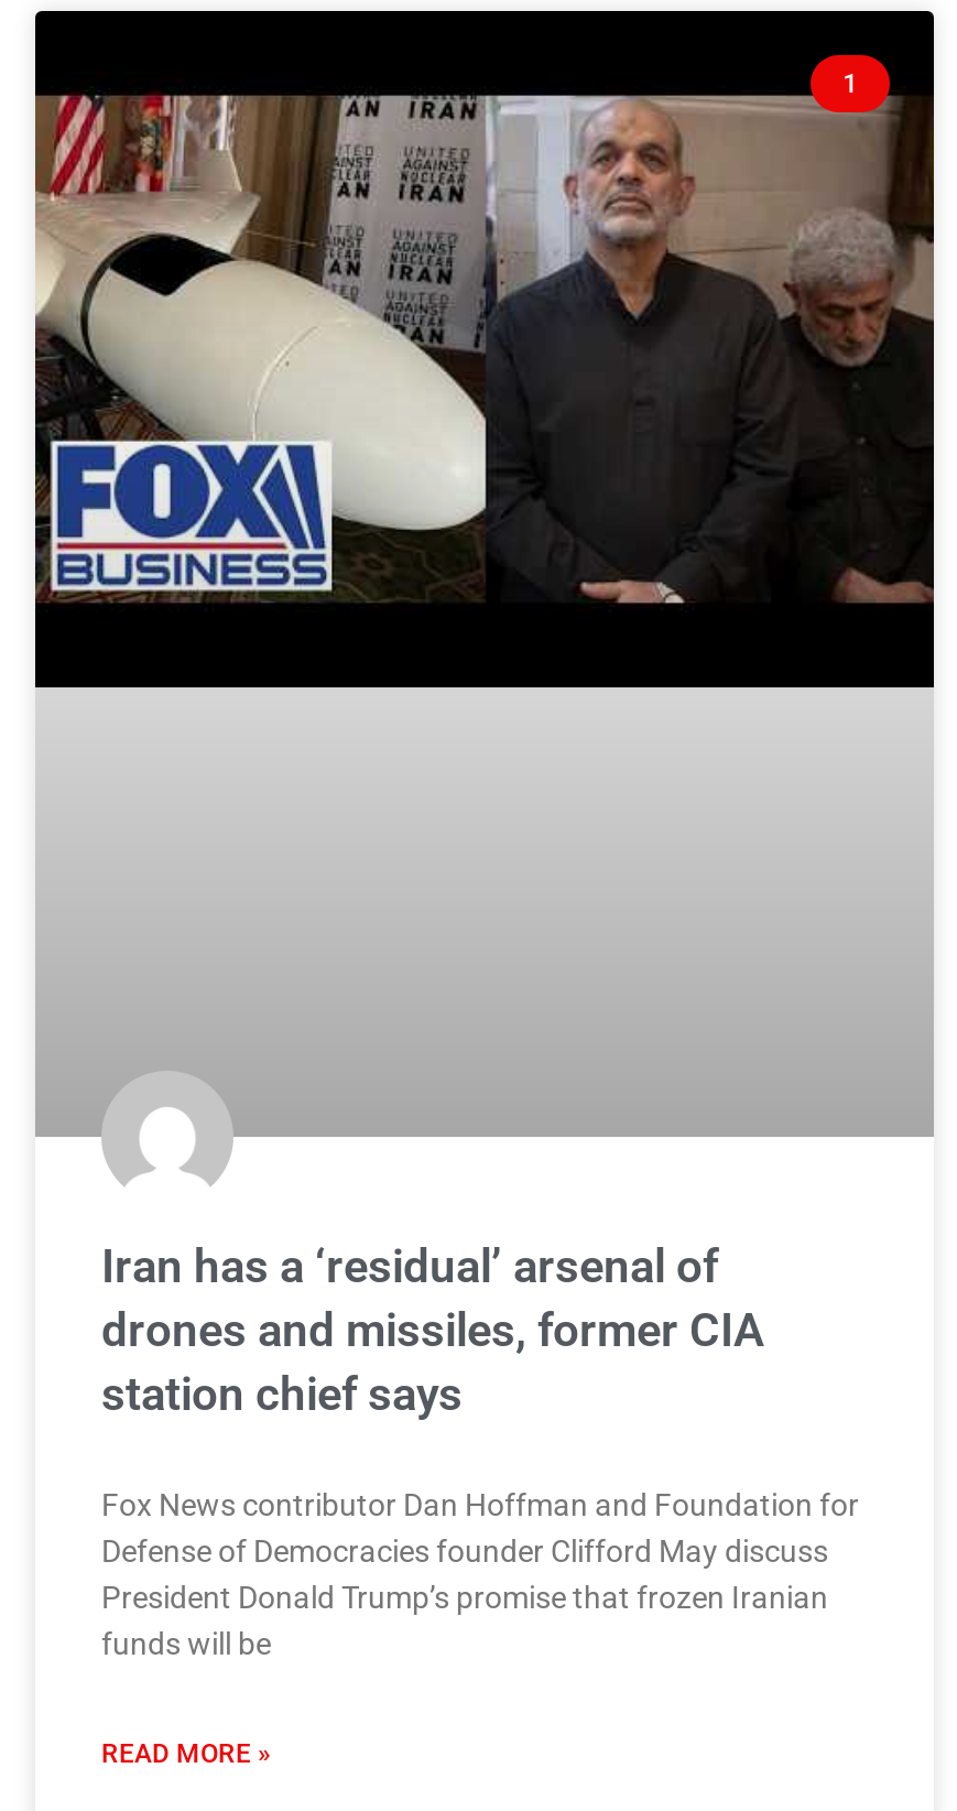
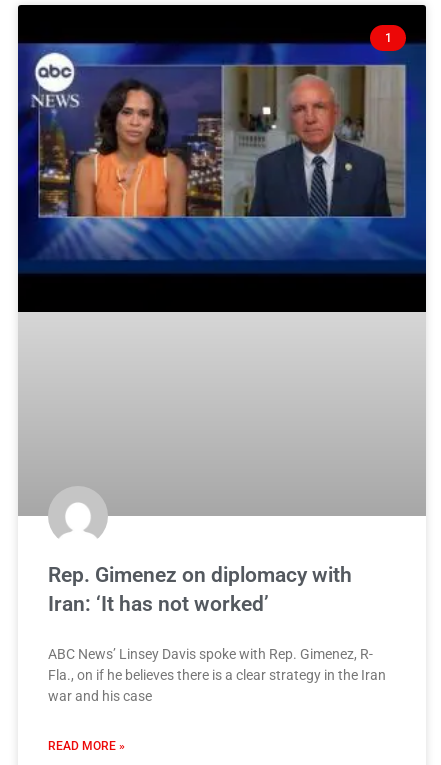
- [image]
+ [image]

- Iran has a ‘residual’ arsenal of
- drones and missiles, former CIA
- station chief says
+ Rep. Gimenez on diplomacy with
+ Iran: ‘It has not worked’

- Fox News contributor Dan Hoffman and Foundation for
- Defense of Democracies founder Clifford May discuss
- President Donald Trump’s promise that frozen Iranian
- funds will be
+ ABC News’ Linsey Davis spoke with Rep. Gimenez, R-
+ Fla., on if he believes there is a clear strategy in the Iran
+ war and his case
